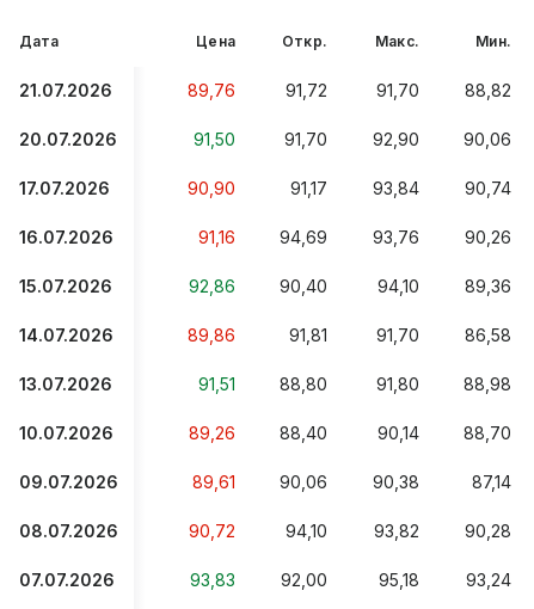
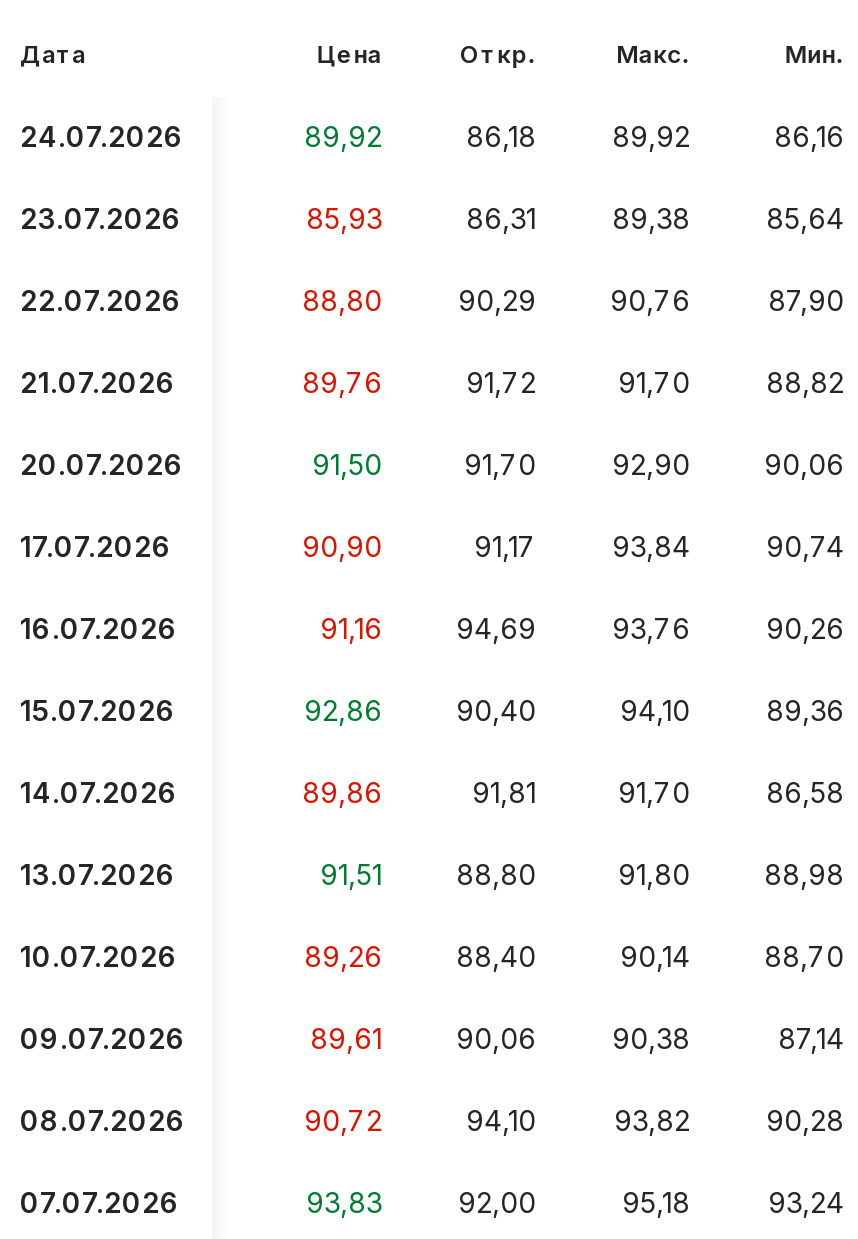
+ 24.07.2026
+ 89,92
+ 86,18
+ 89,92
+ 86,16
+ 23.07.2026
+ 85,93
+ 86,31
+ 89,38
+ 85,64
+ 22.07.2026
+ 88,80
+ 90,29
+ 90,76
+ 87,90
